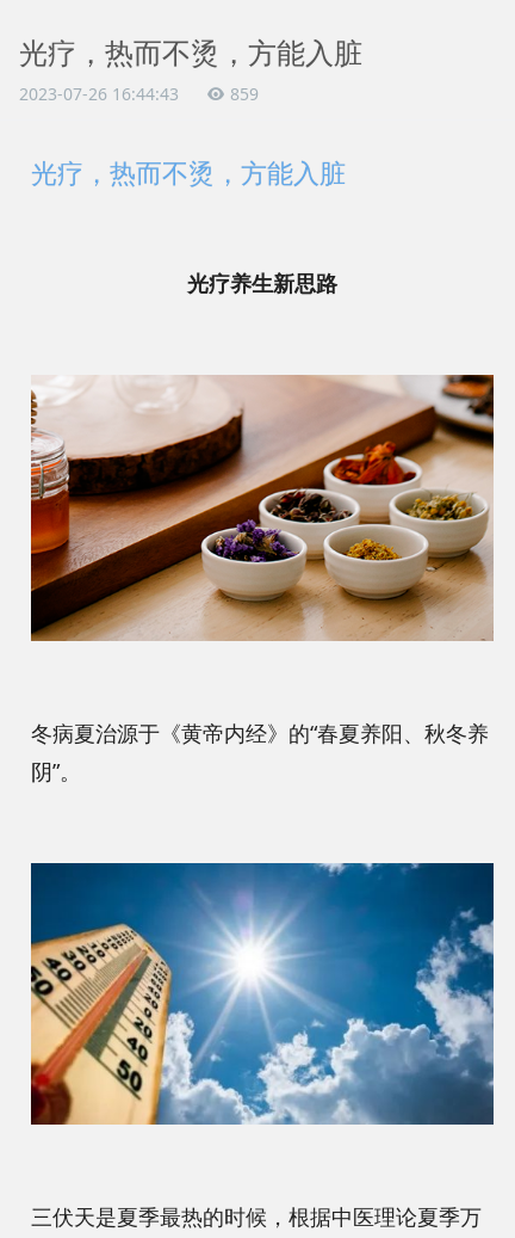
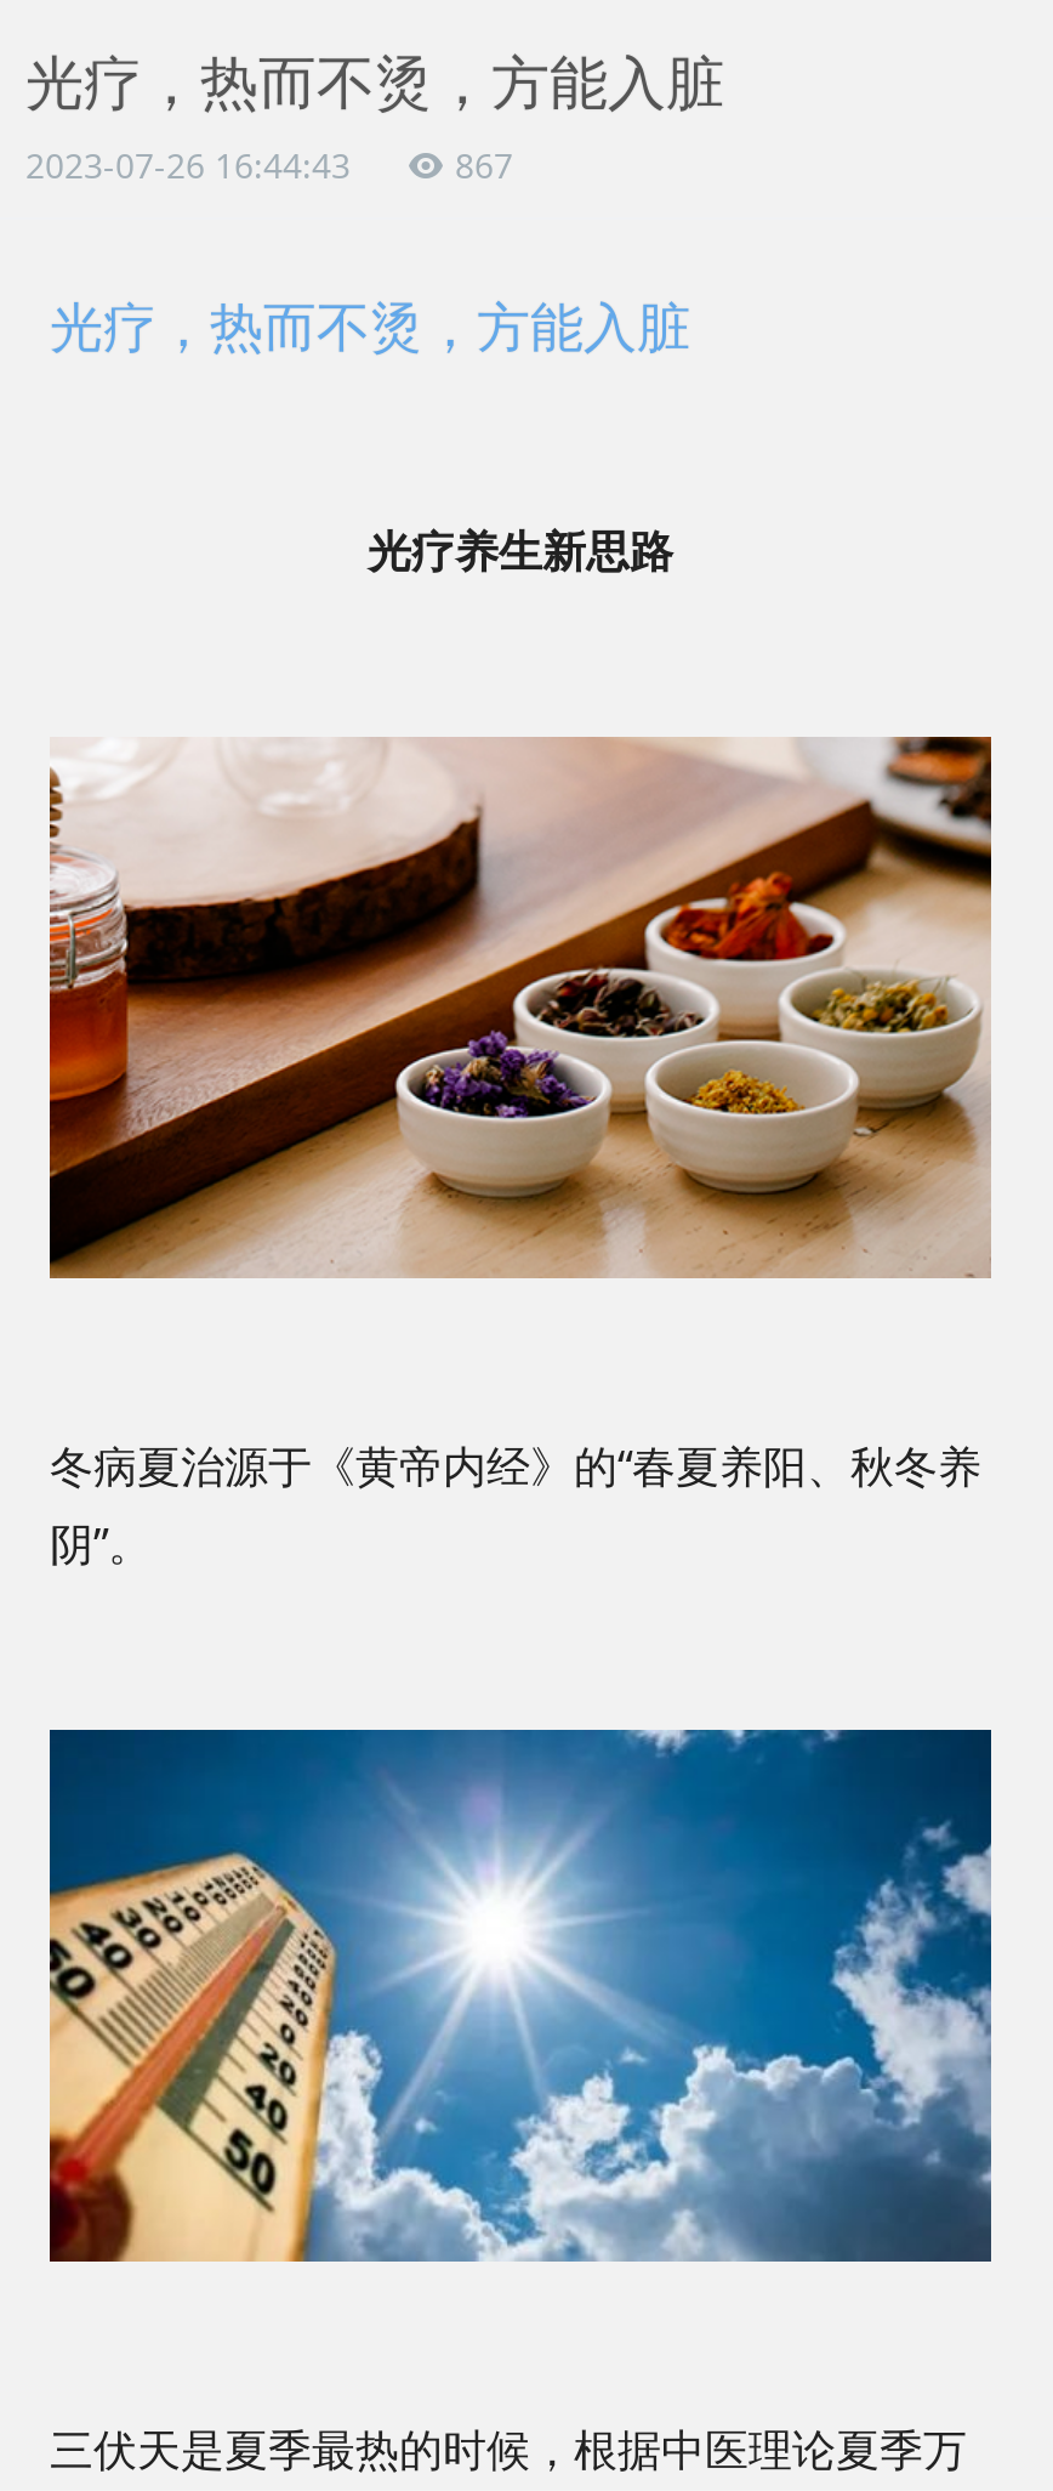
- 859
+ 867
